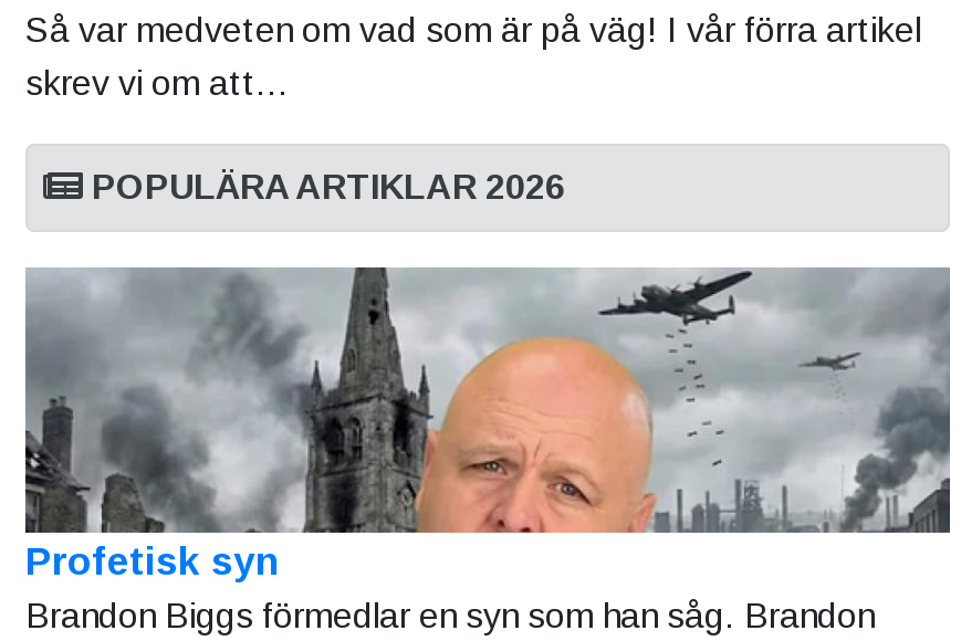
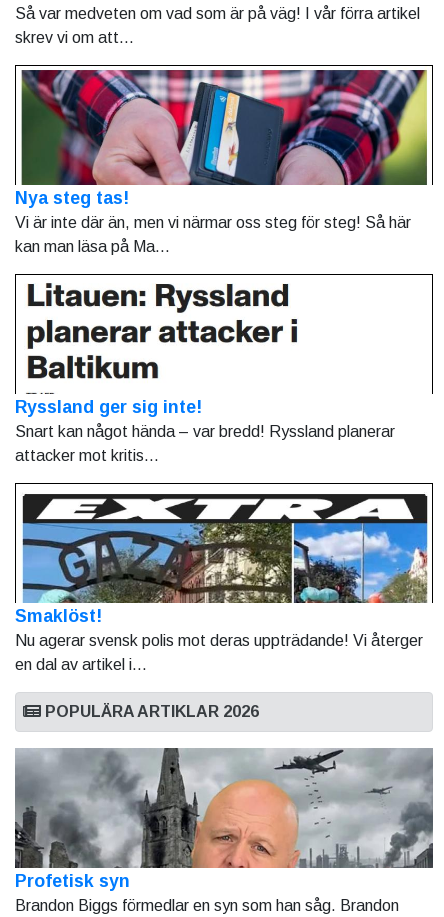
+ [image]
+ Nya steg tas!
+ Vi är inte där än, men vi närmar oss steg för steg! Så här
+ kan man läsa på Ma...

+ [image]
+ Ryssland ger sig inte!
+ Snart kan något hända – var bredd! Ryssland planerar
+ attacker mot kritis...

+ [image]
+ Smaklöst!
+ Nu agerar svensk polis mot deras uppträdande! Vi återger
+ en dal av artikel i...
